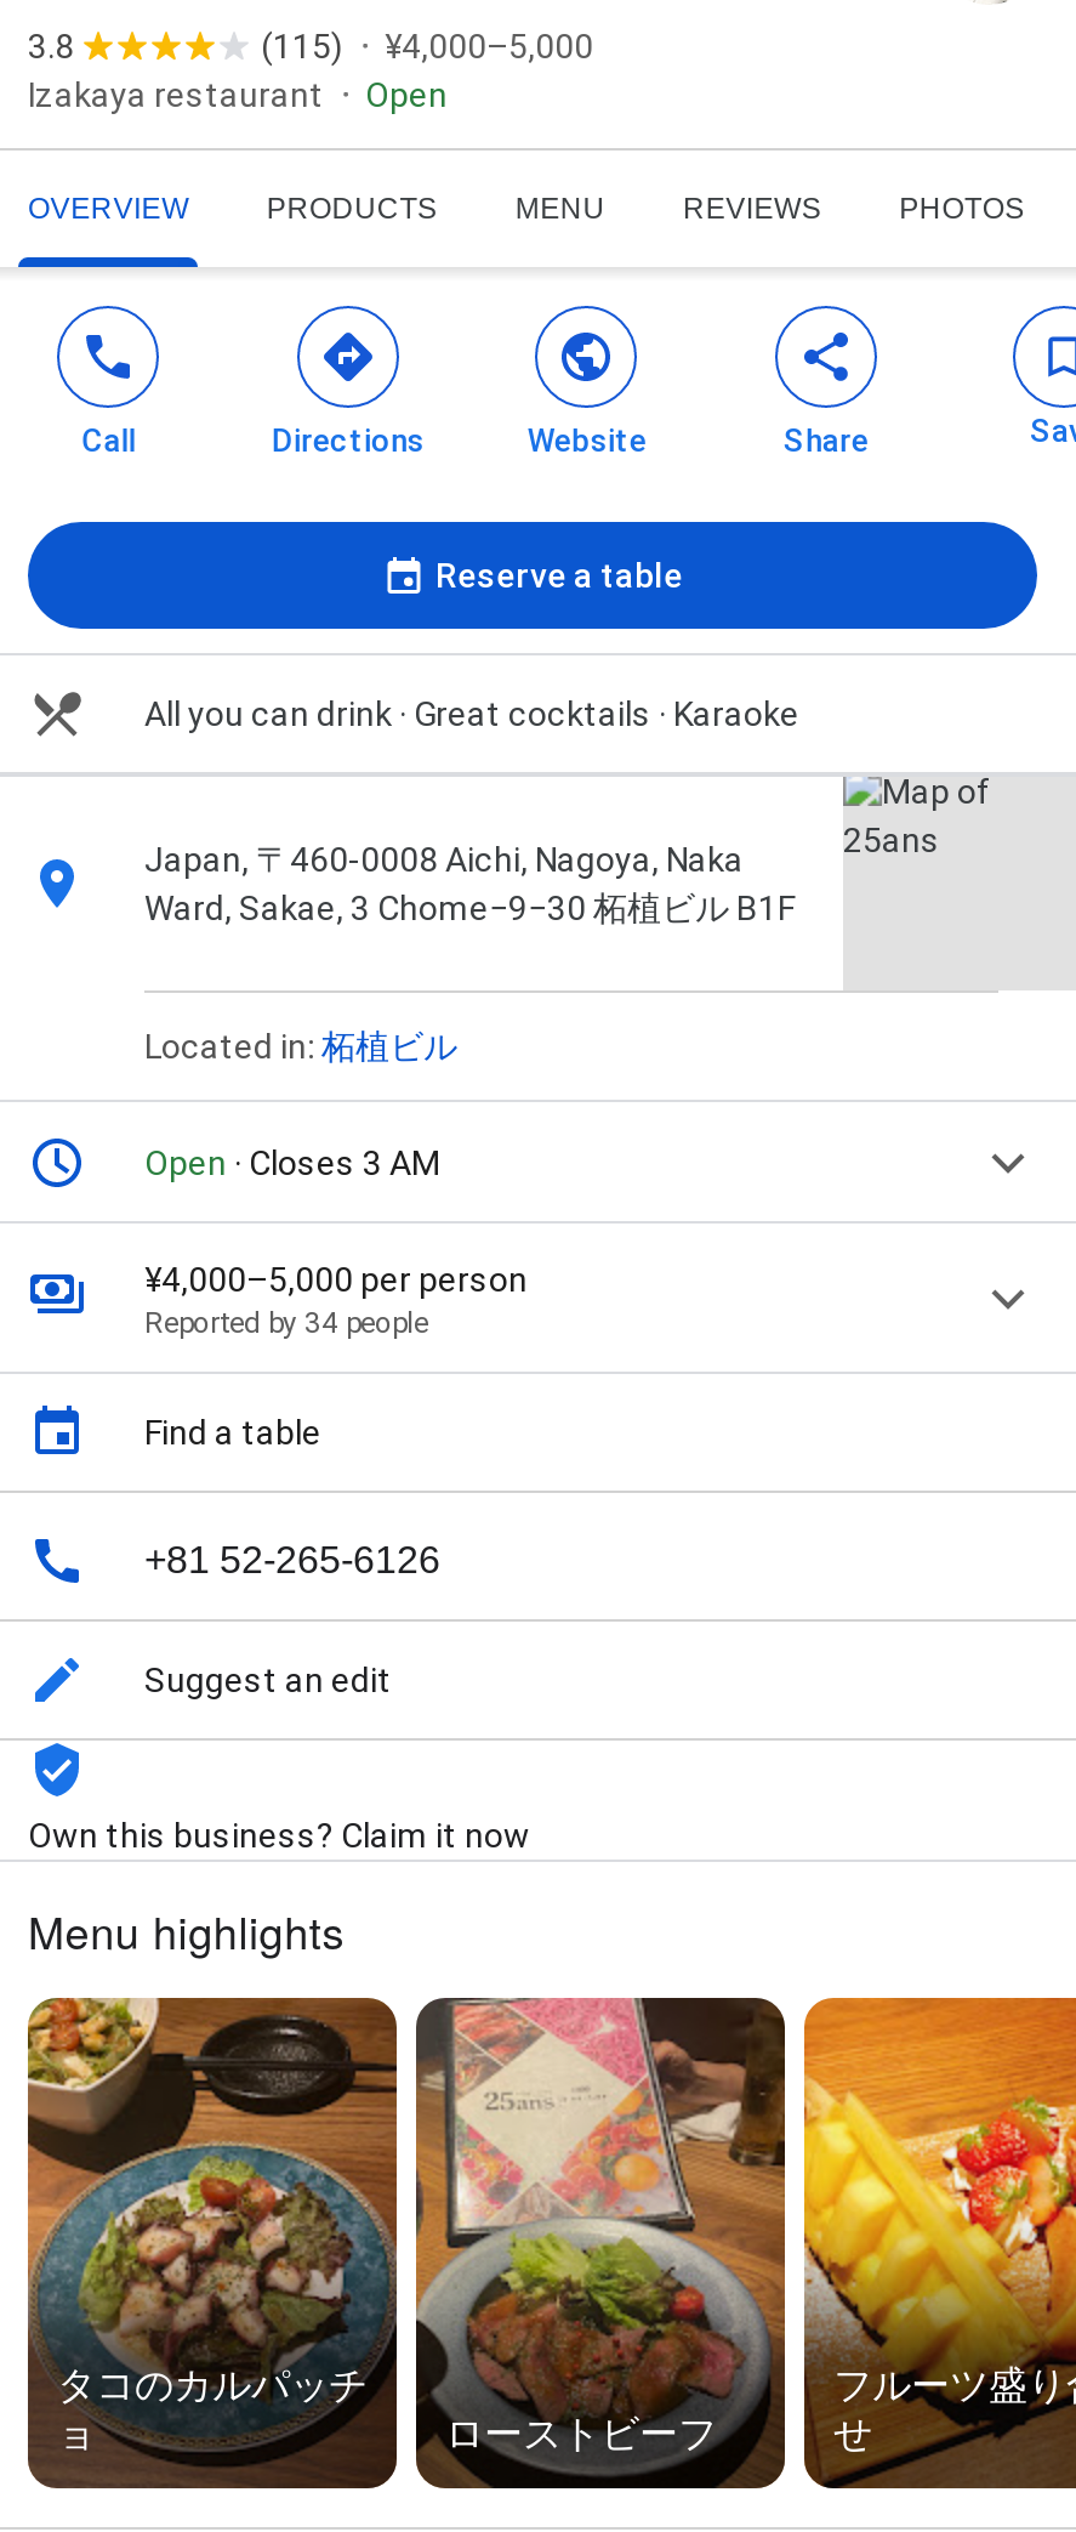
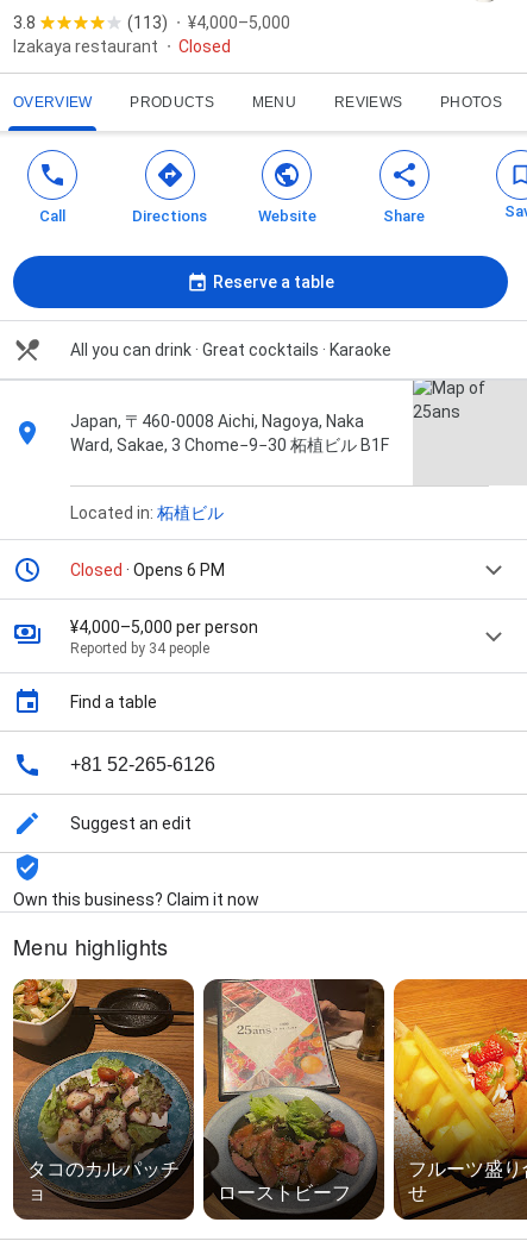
- (115) ¥4,000–5,000
+ (113) ¥4,000–5,000

- Open
+ Closed

- Open · Closes 3 AM
+ Closed · Opens 6 PM
